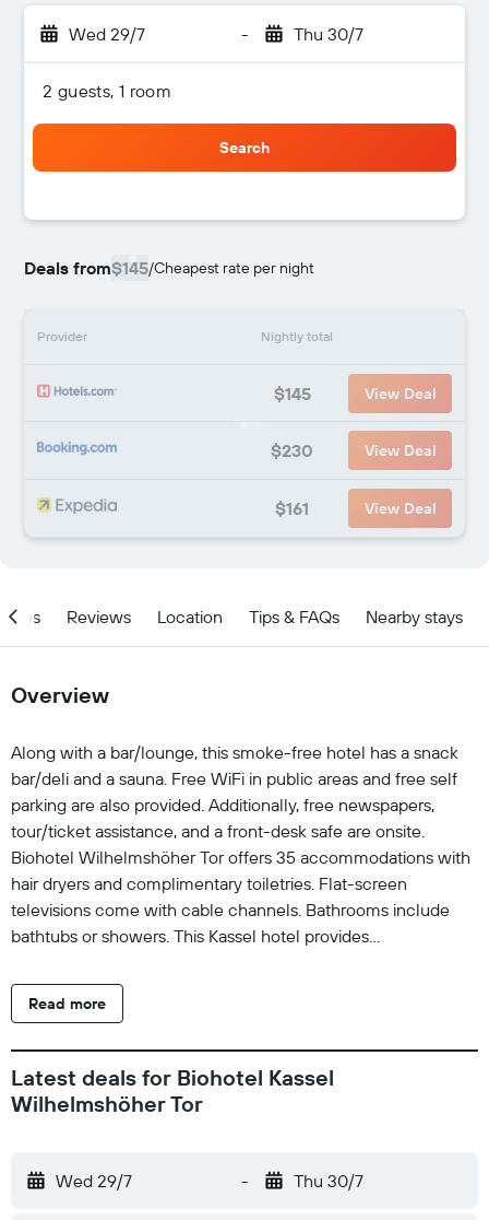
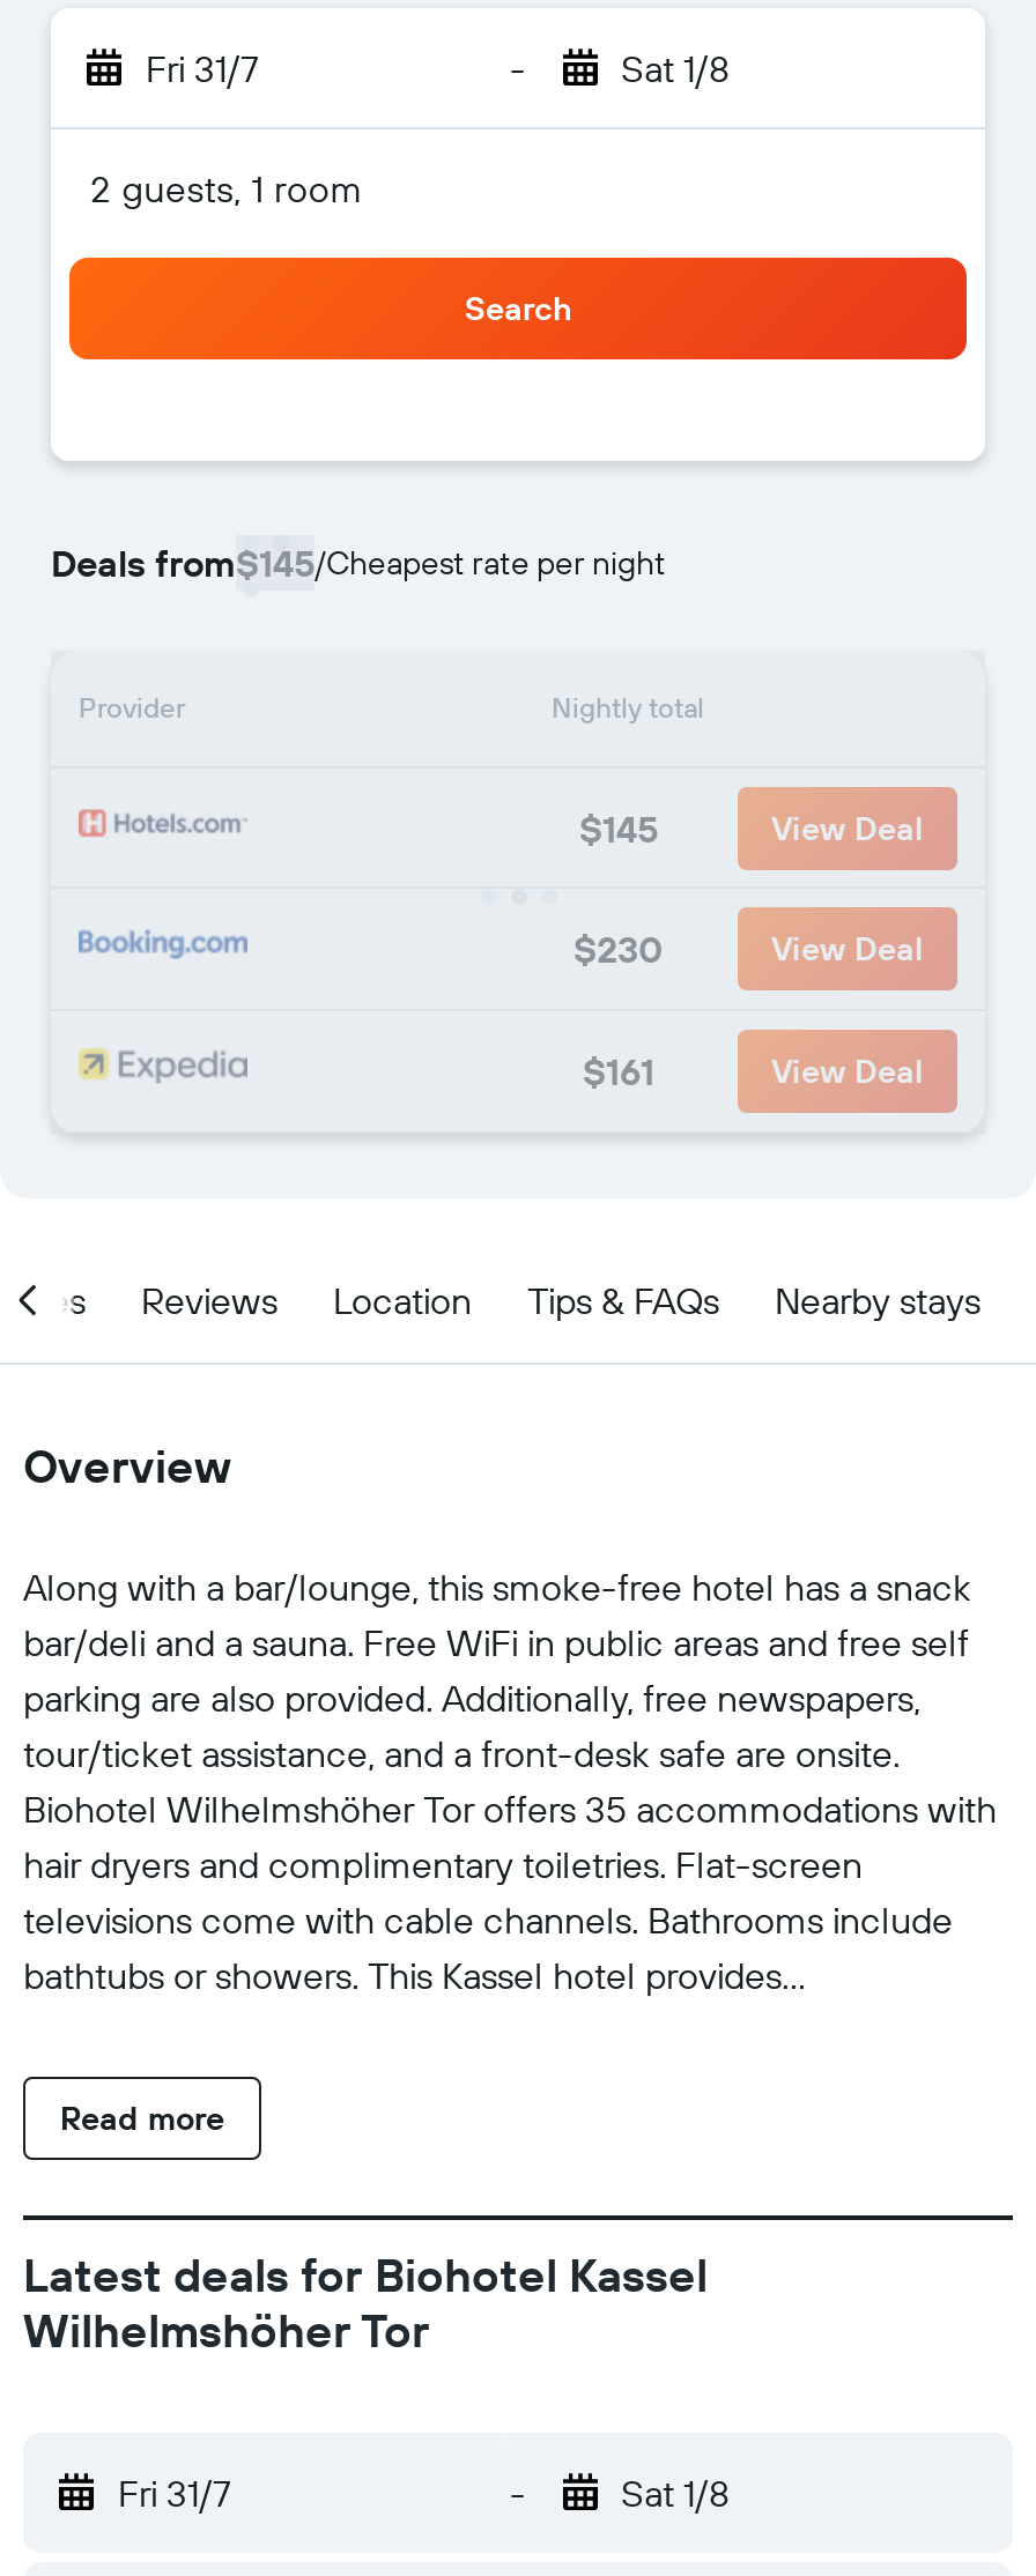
- Wed 29/7
+ Fri 31/7

- Thu 30/7
+ Sat 1/8

- Wed 29/7
+ Fri 31/7

- Thu 30/7
+ Sat 1/8
